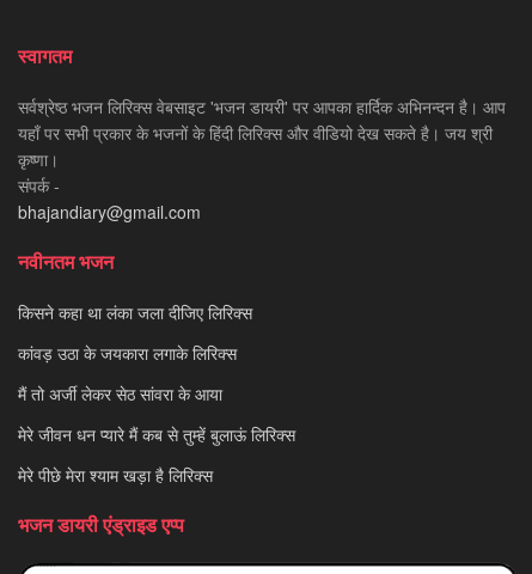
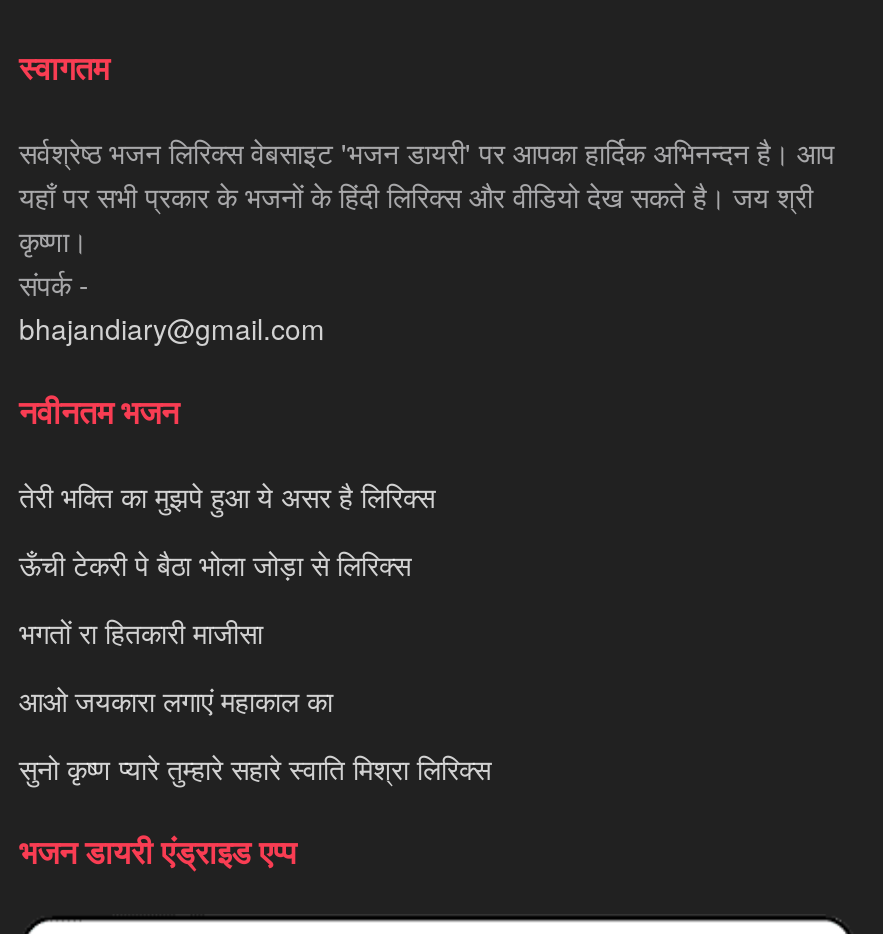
- किसने कहा था लंका जला दीजिए लिरिक्स
+ तेरी भक्ति का मुझपे हुआ ये असर है लिरिक्स

- कांवड़ उठा के जयकारा लगाके लिरिक्स
+ ऊँची टेकरी पे बैठा भोला जोड़ा से लिरिक्स

- मैं तो अर्जी लेकर सेठ सांवरा के आया
+ भगतों रा हितकारी माजीसा

- मेरे जीवन धन प्यारे मैं कब से तुम्हें बुलाऊं लिरिक्स
+ आओ जयकारा लगाएं महाकाल का

- मेरे पीछे मेरा श्याम खड़ा है लिरिक्स
+ सुनो कृष्ण प्यारे तुम्हारे सहारे स्वाति मिश्रा लिरिक्स
